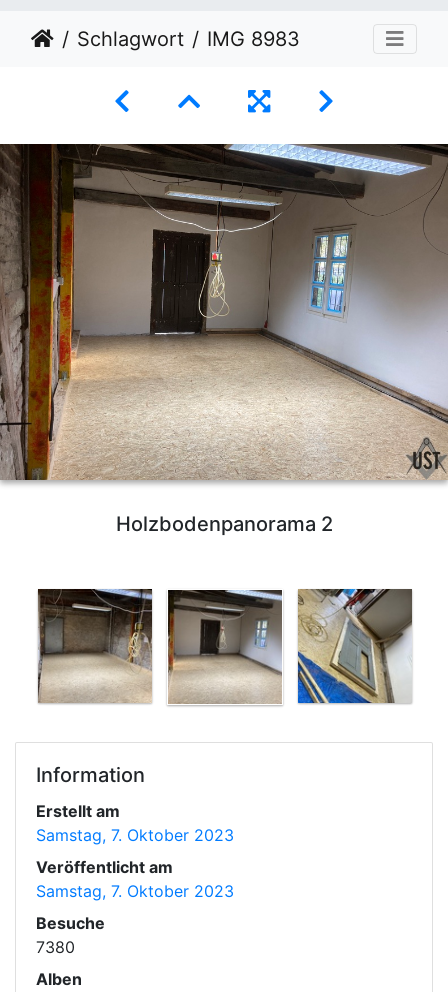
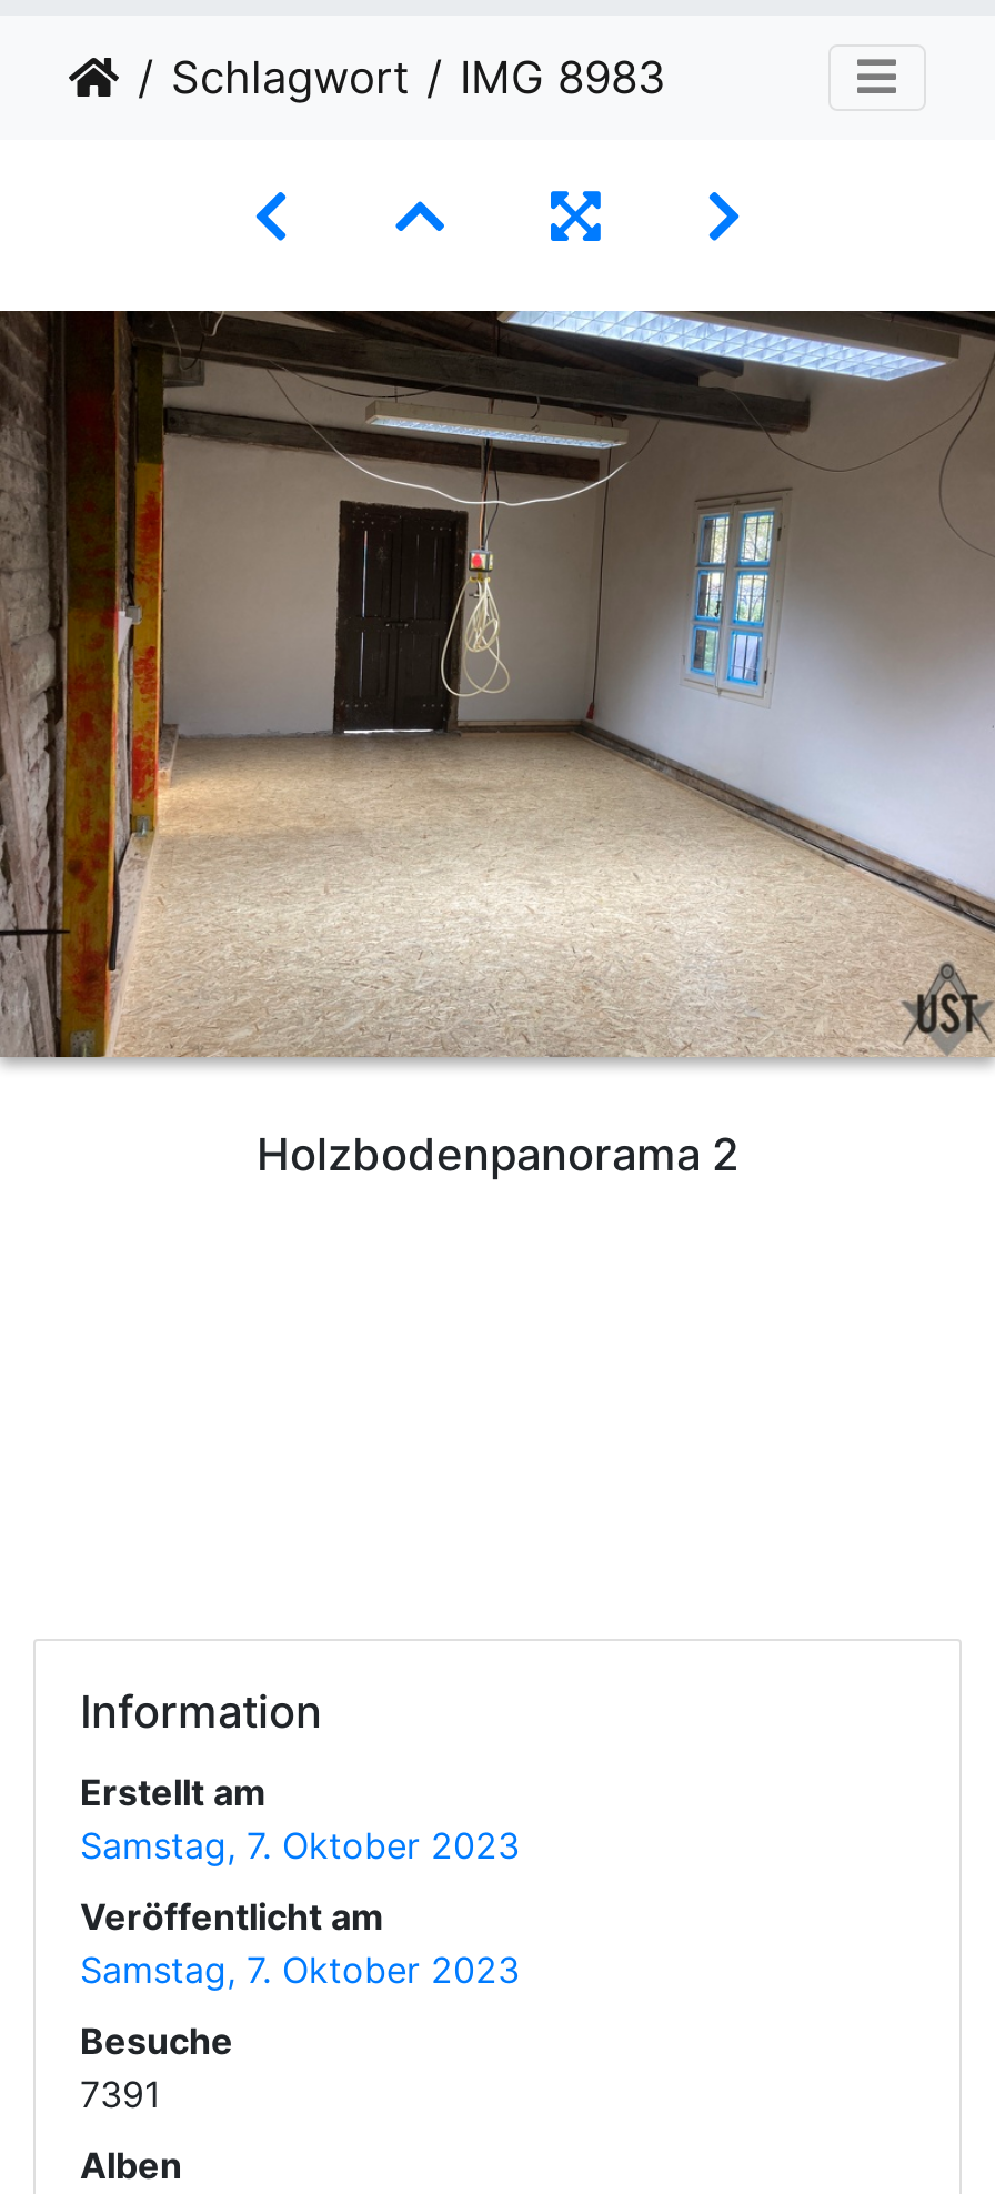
- [image]

- [image]

- [image]

- 7380
+ 7391
